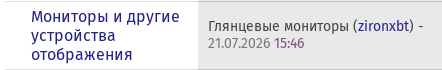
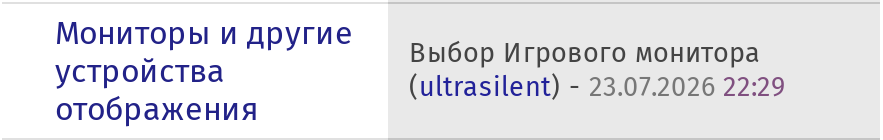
- Глянцевые мониторы (zironxbt) -
- 21.07.2026 15:46
+ Выбор Игрового монитора
+ (ultrasilent) - 23.07.2026 22:29
